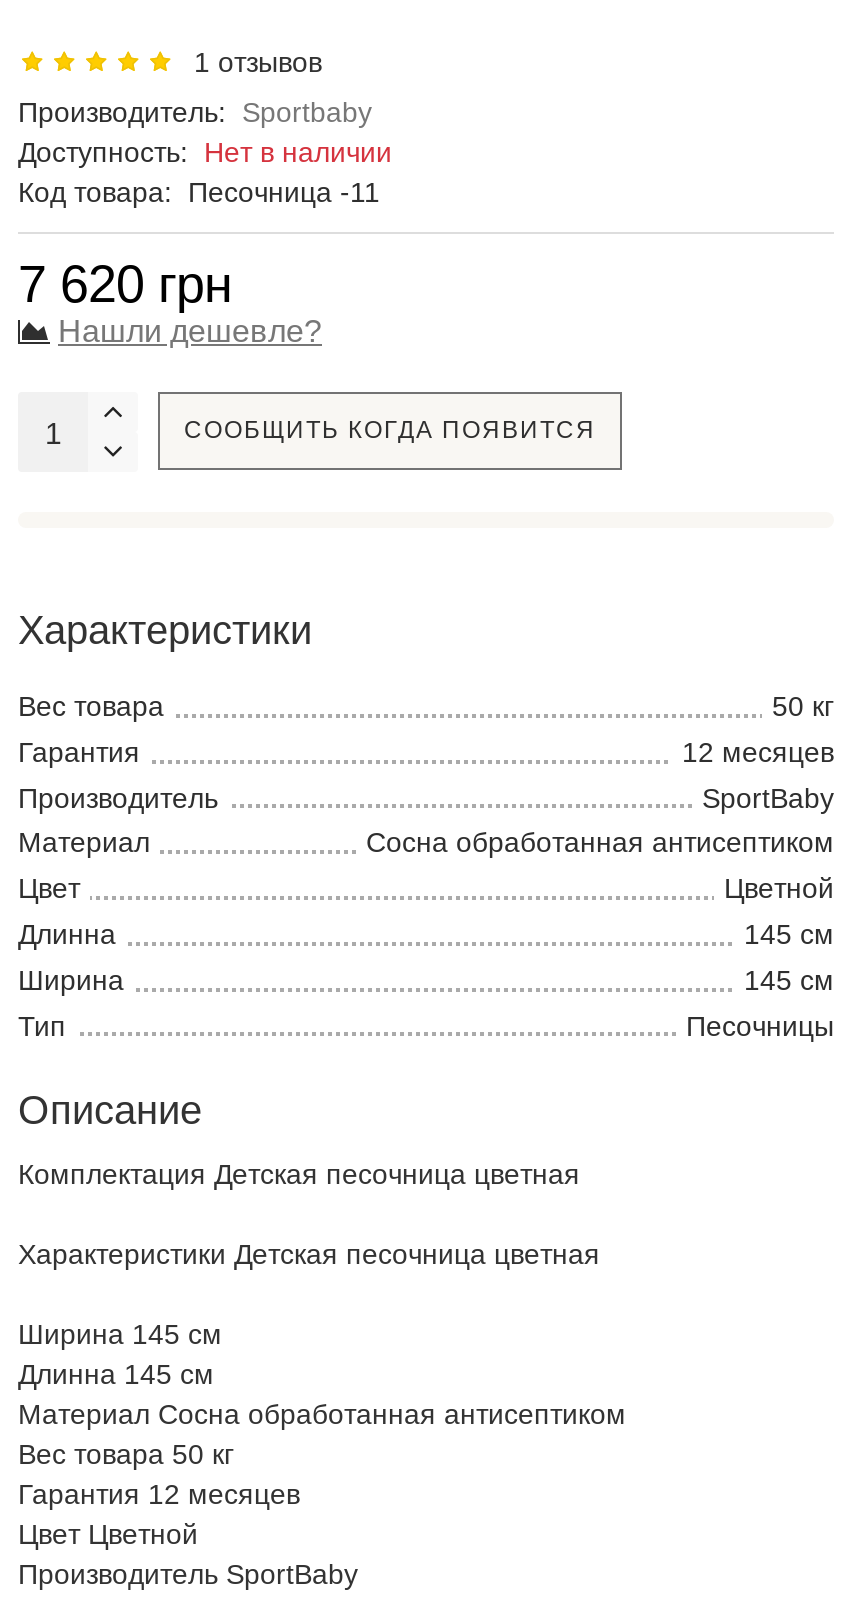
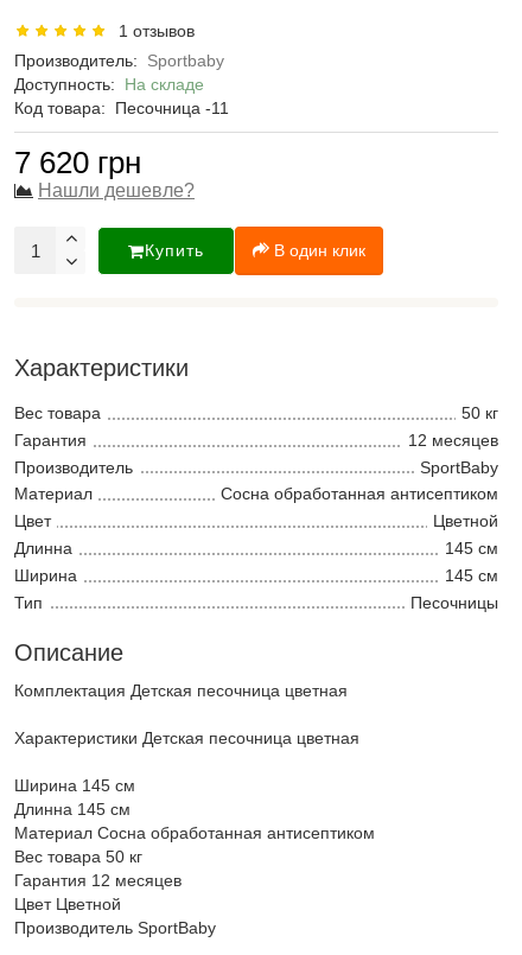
- Доступность: Нет в наличии
+ Доступность: На складе

- СООБЩИТЬ КОГДА ПОЯВИТСЯ
+ Купить
+ В один клик
